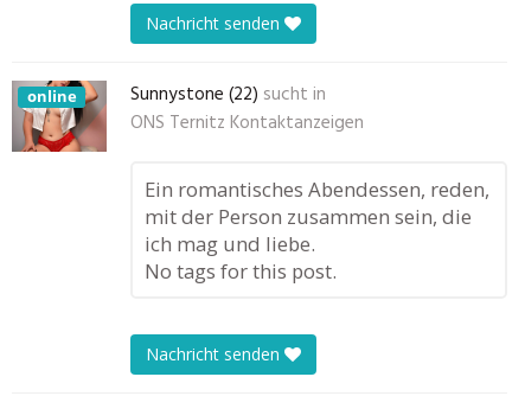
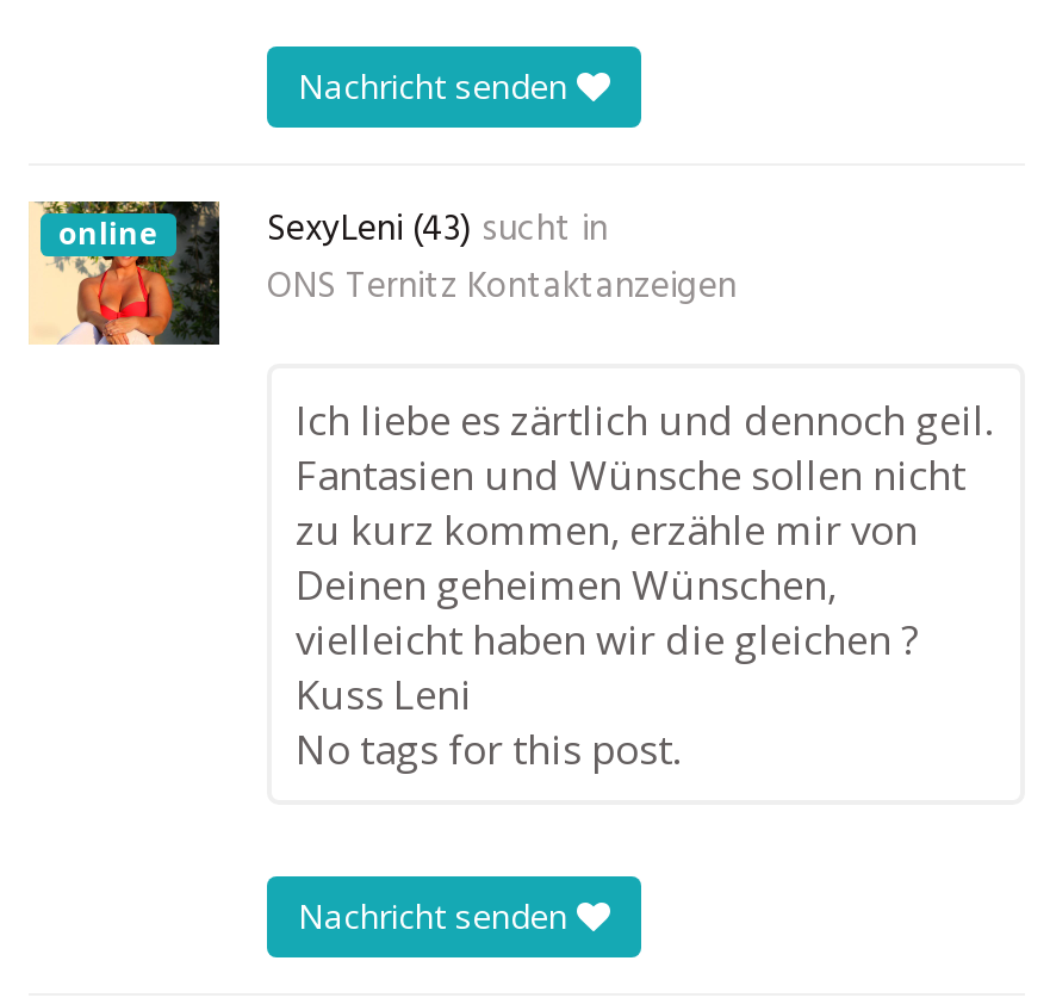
- [image]
- Sunnystone (22) sucht in
+ [image]
+ SexyLeni (43) sucht in

- Ein romantisches Abendessen, reden,
- mit der Person zusammen sein, die
- ich mag und liebe.
+ Ich liebe es zärtlich und dennoch geil.
+ Fantasien und Wünsche sollen nicht
+ zu kurz kommen, erzähle mir von
+ Deinen geheimen Wünschen,
+ vielleicht haben wir die gleichen ?
+ Kuss Leni
